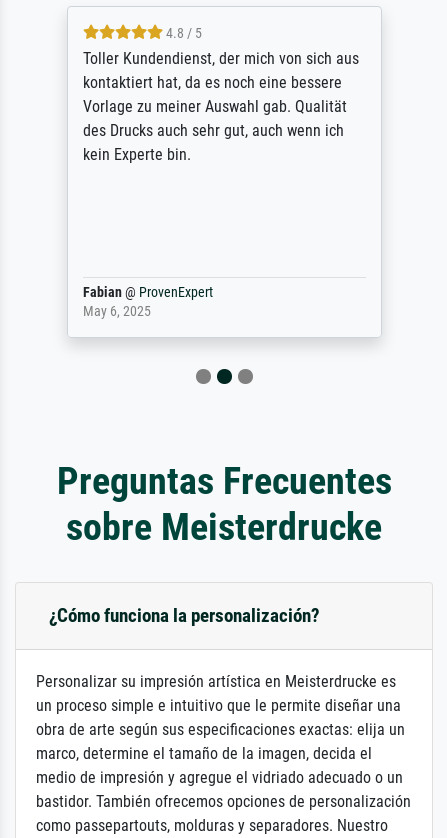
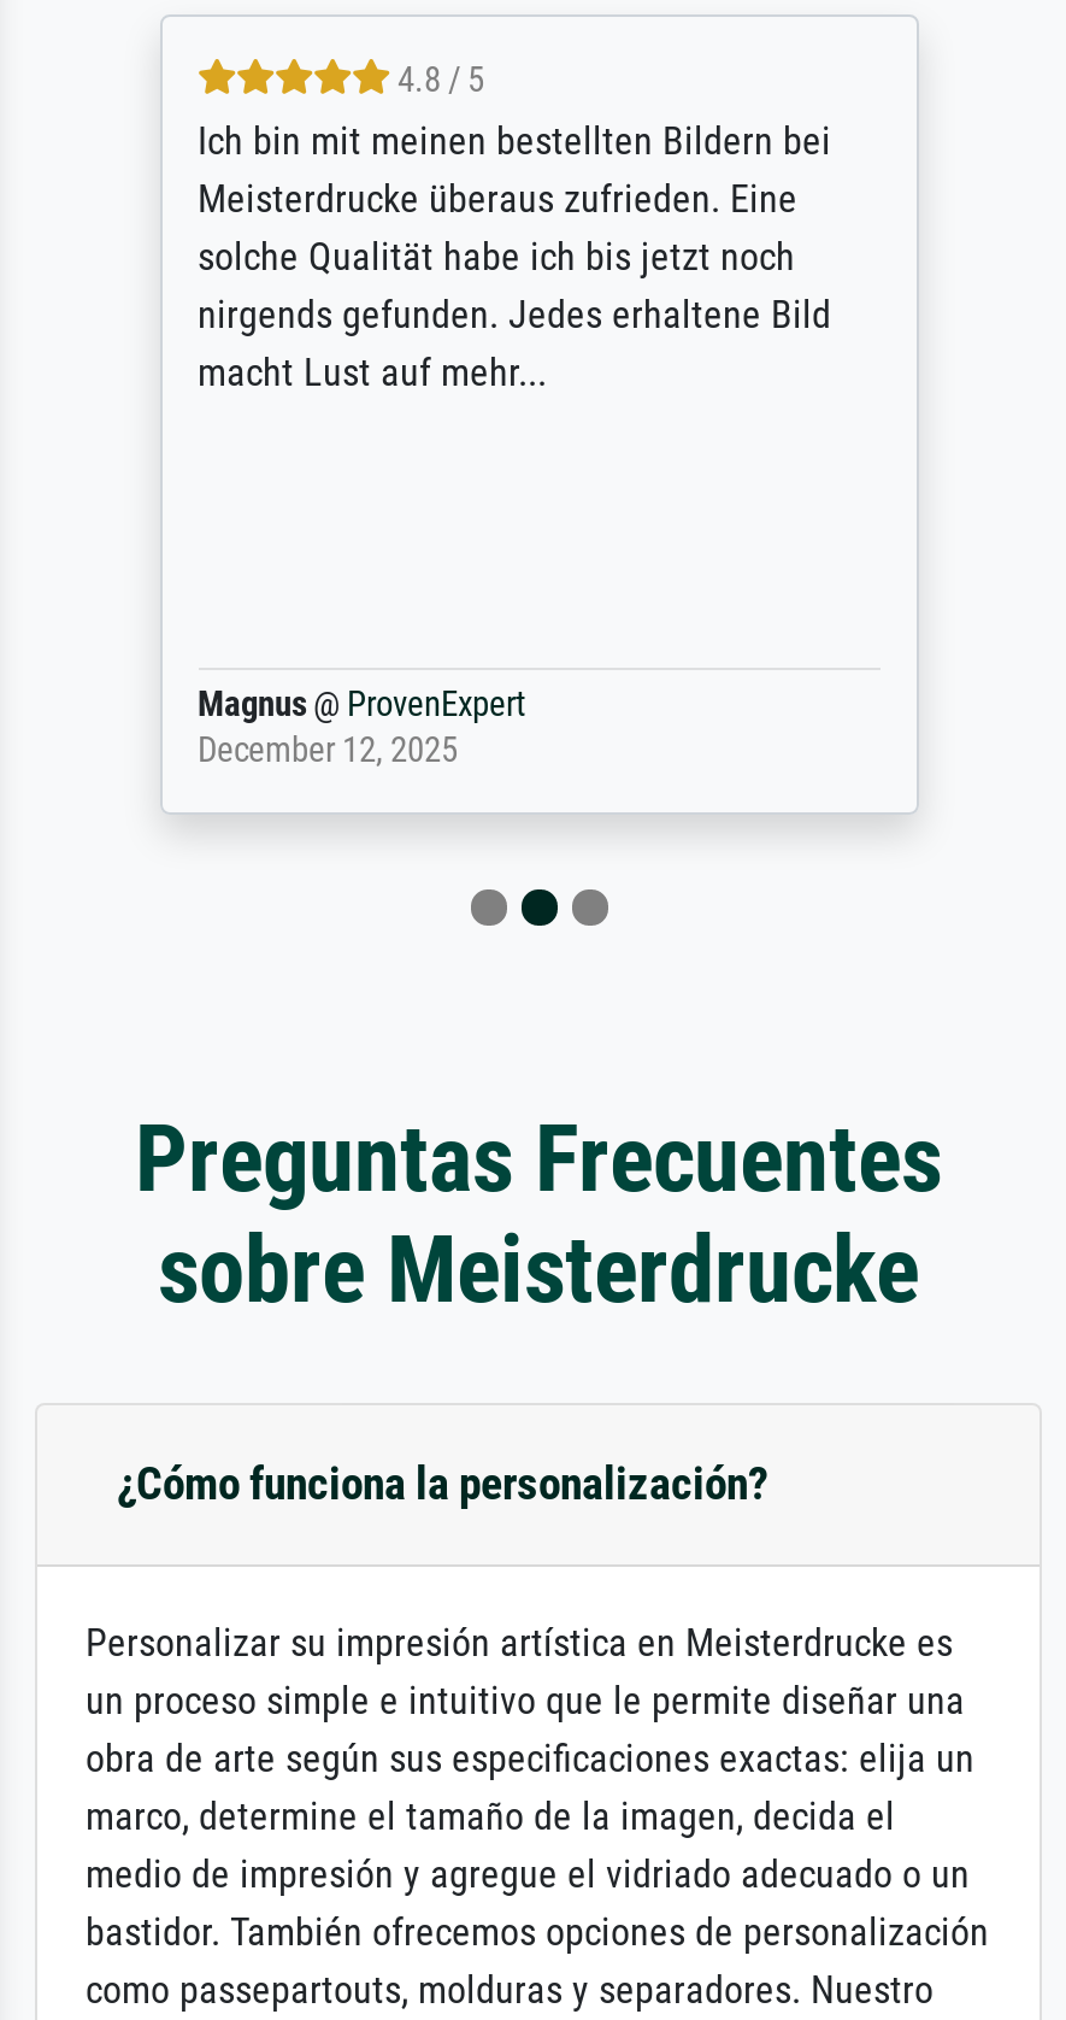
- Toller Kundendienst, der mich von sich aus
- kontaktiert hat, da es noch eine bessere
- Vorlage zu meiner Auswahl gab. Qualität
- des Drucks auch sehr gut, auch wenn ich
- kein Experte bin.
+ Ich bin mit meinen bestellten Bildern bei
+ Meisterdrucke überaus zufrieden. Eine
+ solche Qualität habe ich bis jetzt noch
+ nirgends gefunden. Jedes erhaltene Bild
+ macht Lust auf mehr...

- Fabian @ ProvenExpert
- May 6, 2025
+ Magnus @ ProvenExpert
+ December 12, 2025
